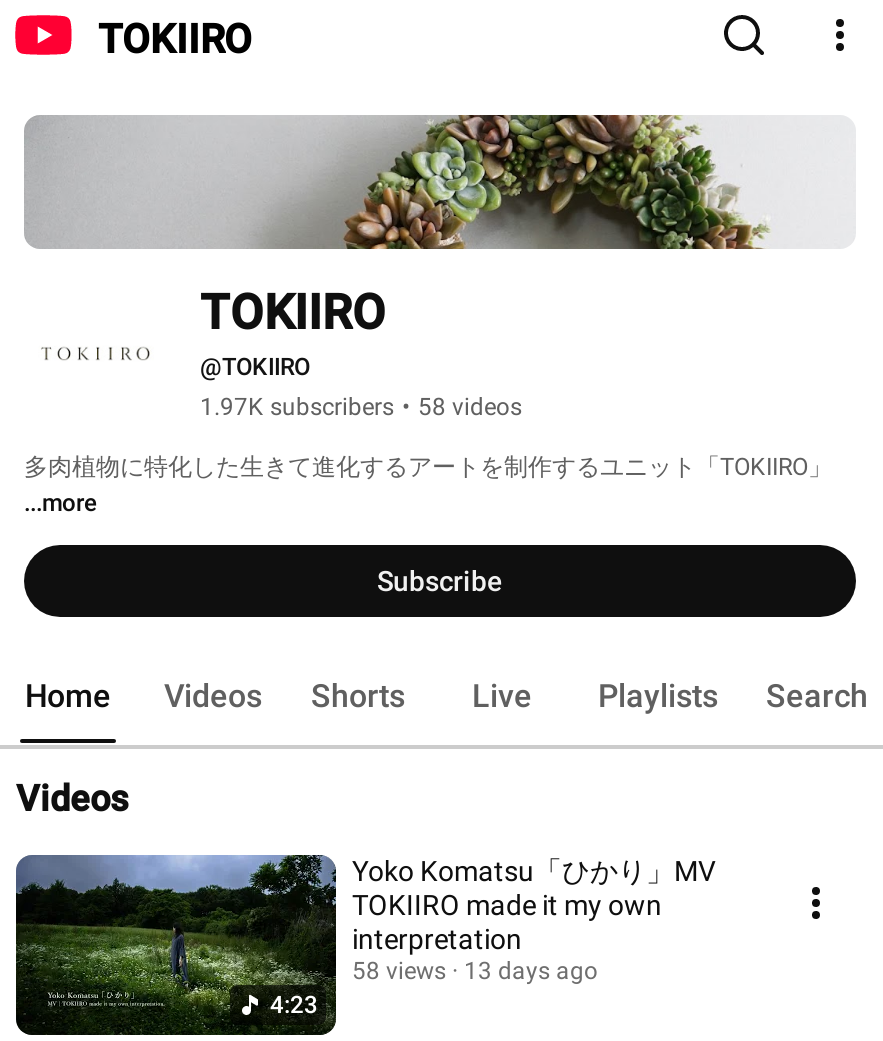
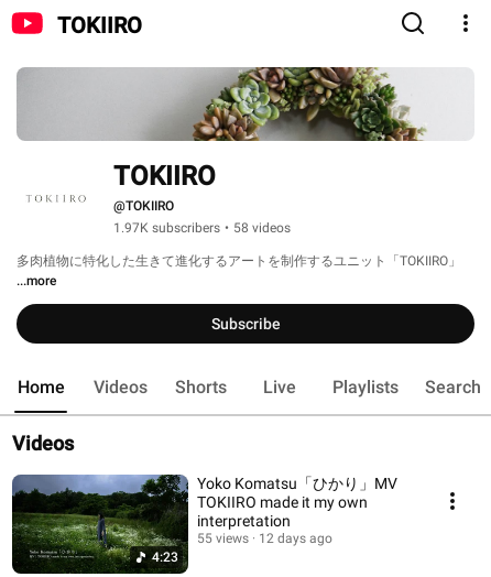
- 58 views
+ 55 views

- 13 days ago
+ 12 days ago
